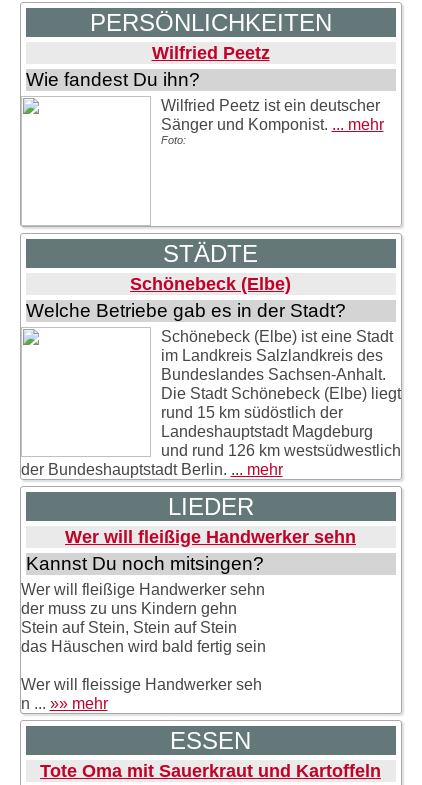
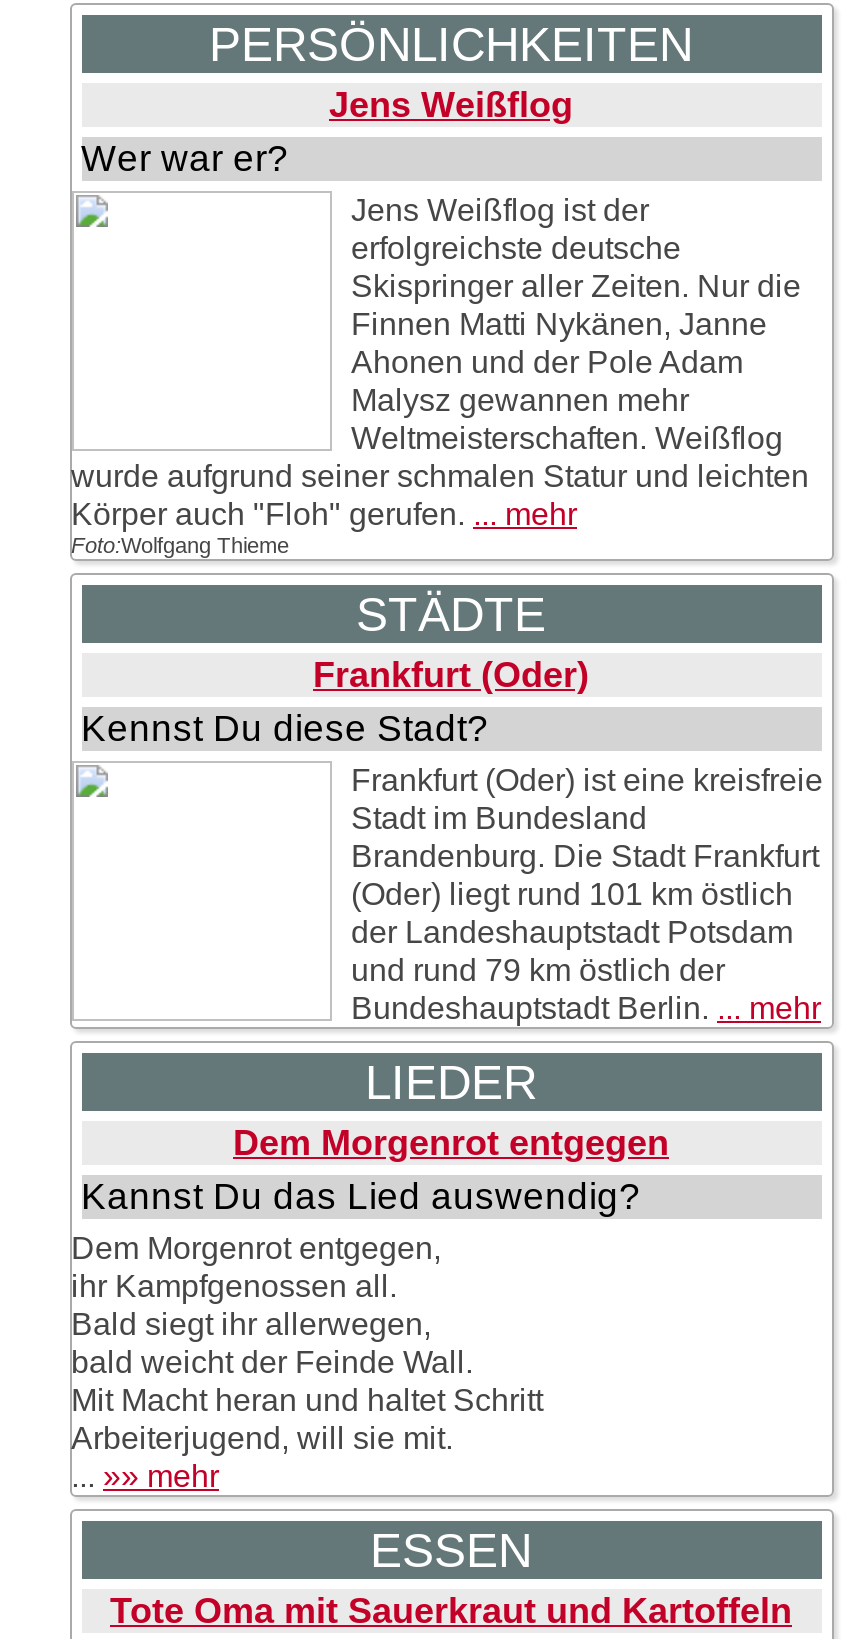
- Wilfried Peetz
- Wie fandest Du ihn?
- Wilfried Peetz ist ein deutscher
- Sänger und Komponist.... mehr
- Foto:
+ Jens Weißflog
+ Wer war er?
+ Jens Weißflog ist der
+ erfolgreichste deutsche
+ Skispringer aller Zeiten. Nur die
+ Finnen Matti Nykänen, Janne
+ Ahonen und der Pole Adam
+ Malysz gewannen mehr
+ Weltmeisterschaften. Weißflog
+ wurde aufgrund seiner schmalen Statur und leichten
+ Körper auch "Floh" gerufen.... mehr
+ Foto:Wolfgang Thieme

moved down: STÄDTE

- Schönebeck (Elbe)
- Welche Betriebe gab es in der Stadt?
- Schönebeck (Elbe) ist eine Stadt
- im Landkreis Salzlandkreis des
- Bundeslandes Sachsen-Anhalt.
- Die Stadt Schönebeck (Elbe) liegt
- rund 15 km südöstlich der
- Landeshauptstadt Magdeburg
- und rund 126 km westsüdwestlich
- der Bundeshauptstadt Berlin. ... mehr
+ Frankfurt (Oder)
+ Kennst Du diese Stadt?
+ Frankfurt (Oder) ist eine kreisfreie
+ Stadt im Bundesland
+ Brandenburg. Die Stadt Frankfurt
+ (Oder) liegt rund 101 km östlich
+ der Landeshauptstadt Potsdam
+ und rund 79 km östlich der
+ Bundeshauptstadt Berlin. ... mehr

- Wer will fleißige Handwerker sehn
- Kannst Du noch mitsingen?
- Wer will fleißige Handwerker sehn
- der muss zu uns Kindern gehn
- Stein auf Stein, Stein auf Stein
- das Häuschen wird bald fertig sein
- Wer will fleissige Handwerker seh
- n ...»» mehr
+ Dem Morgenrot entgegen
+ Kannst Du das Lied auswendig?
+ Dem Morgenrot entgegen,
+ ihr Kampfgenossen all.
+ Bald siegt ihr allerwegen,
+ bald weicht der Feinde Wall.
+ Mit Macht heran und haltet Schritt
+ Arbeiterjugend, will sie mit.
+ ...»» mehr
